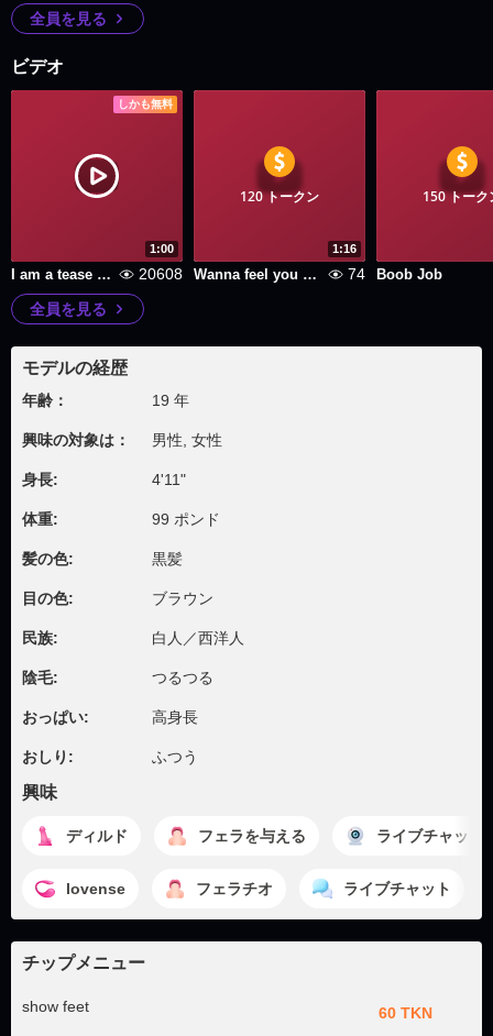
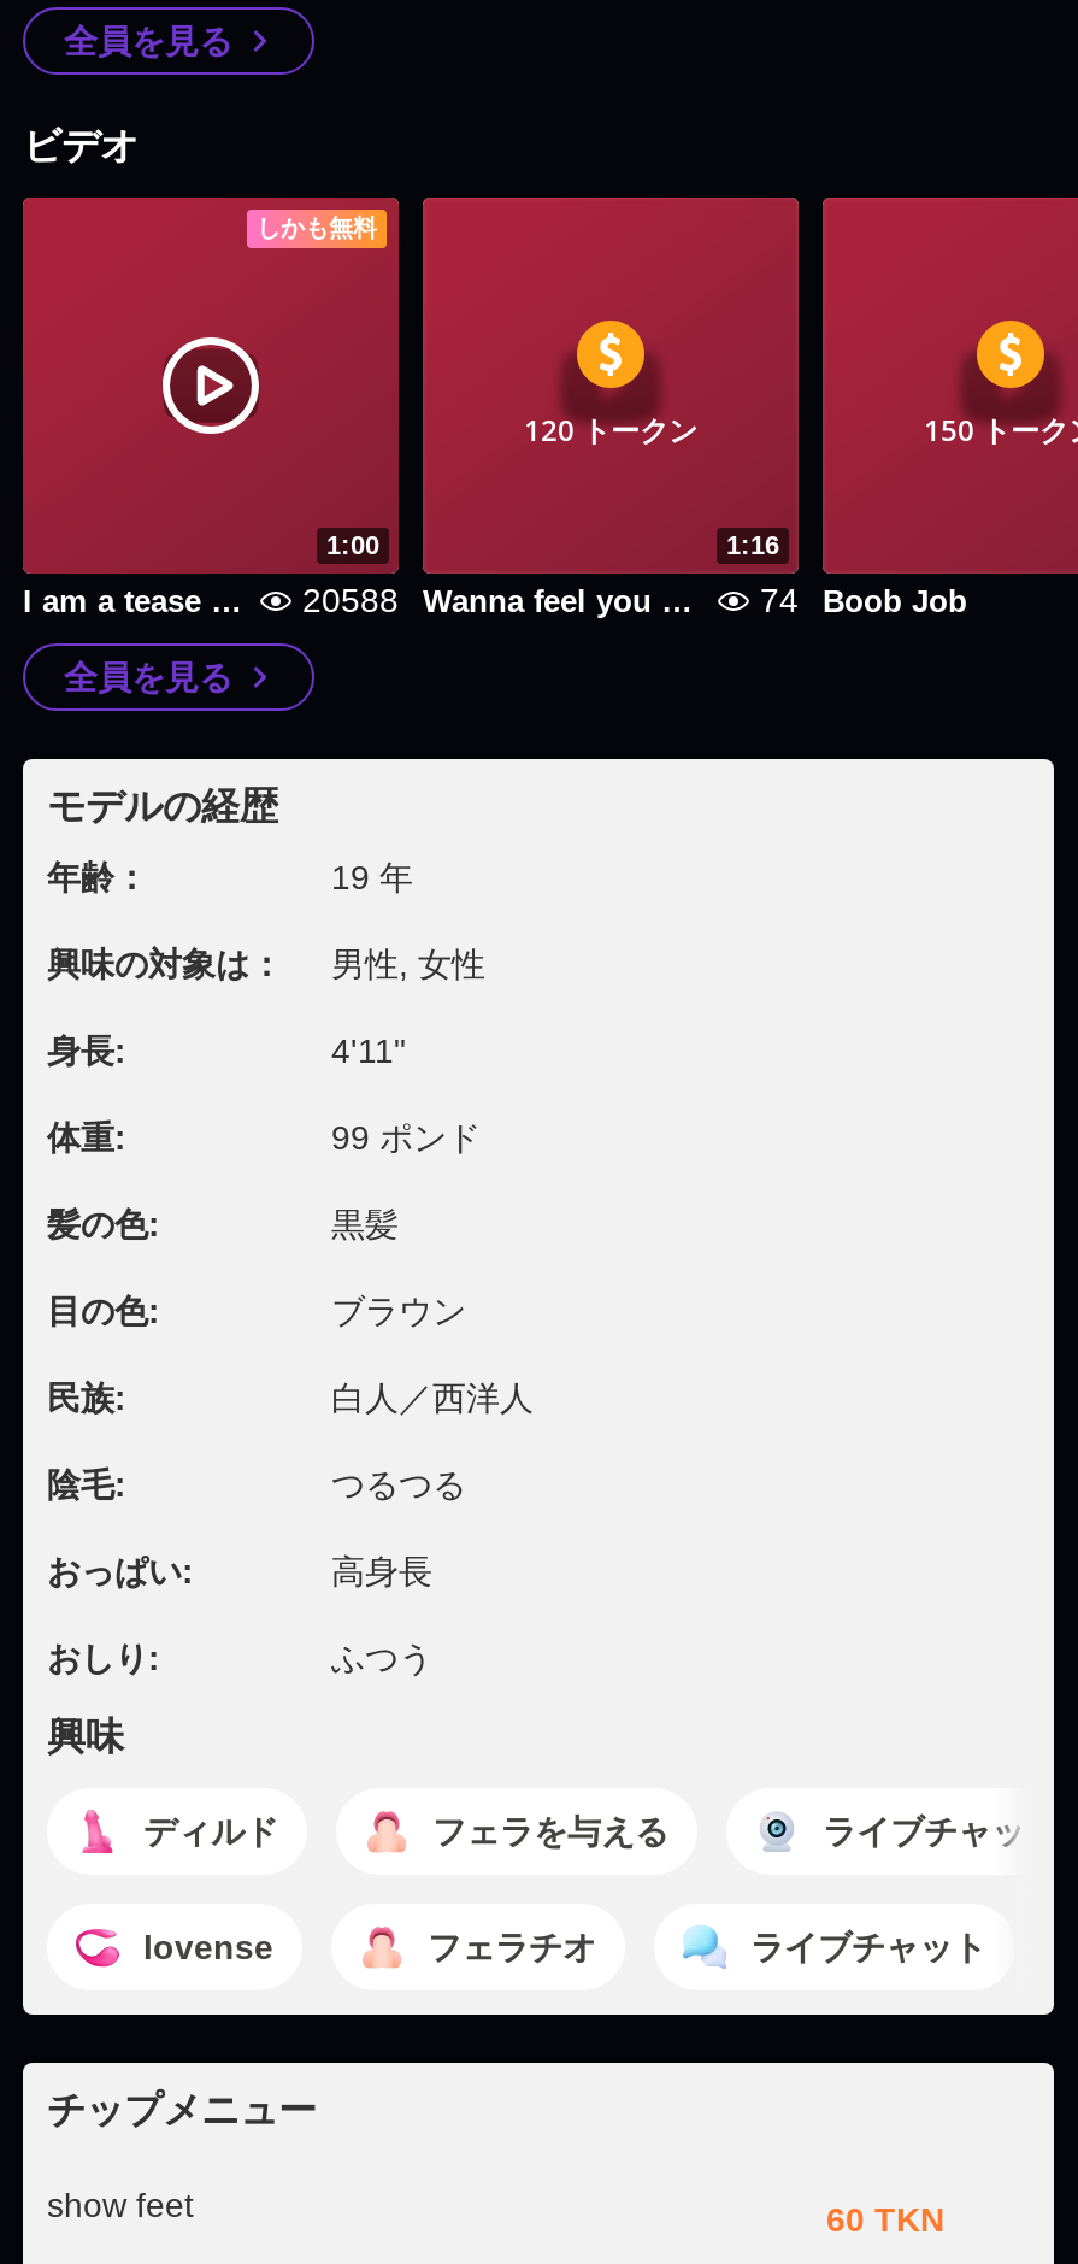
- 20608
+ 20588
